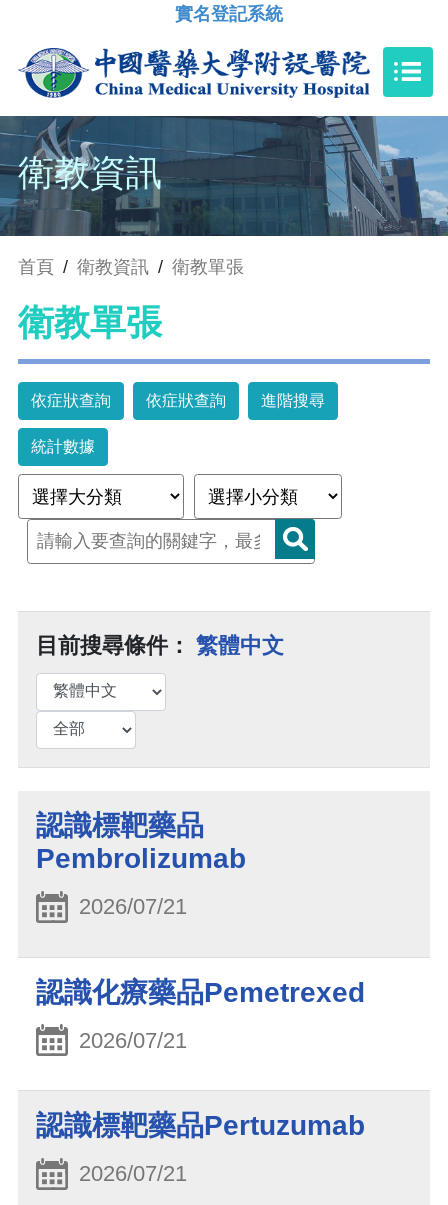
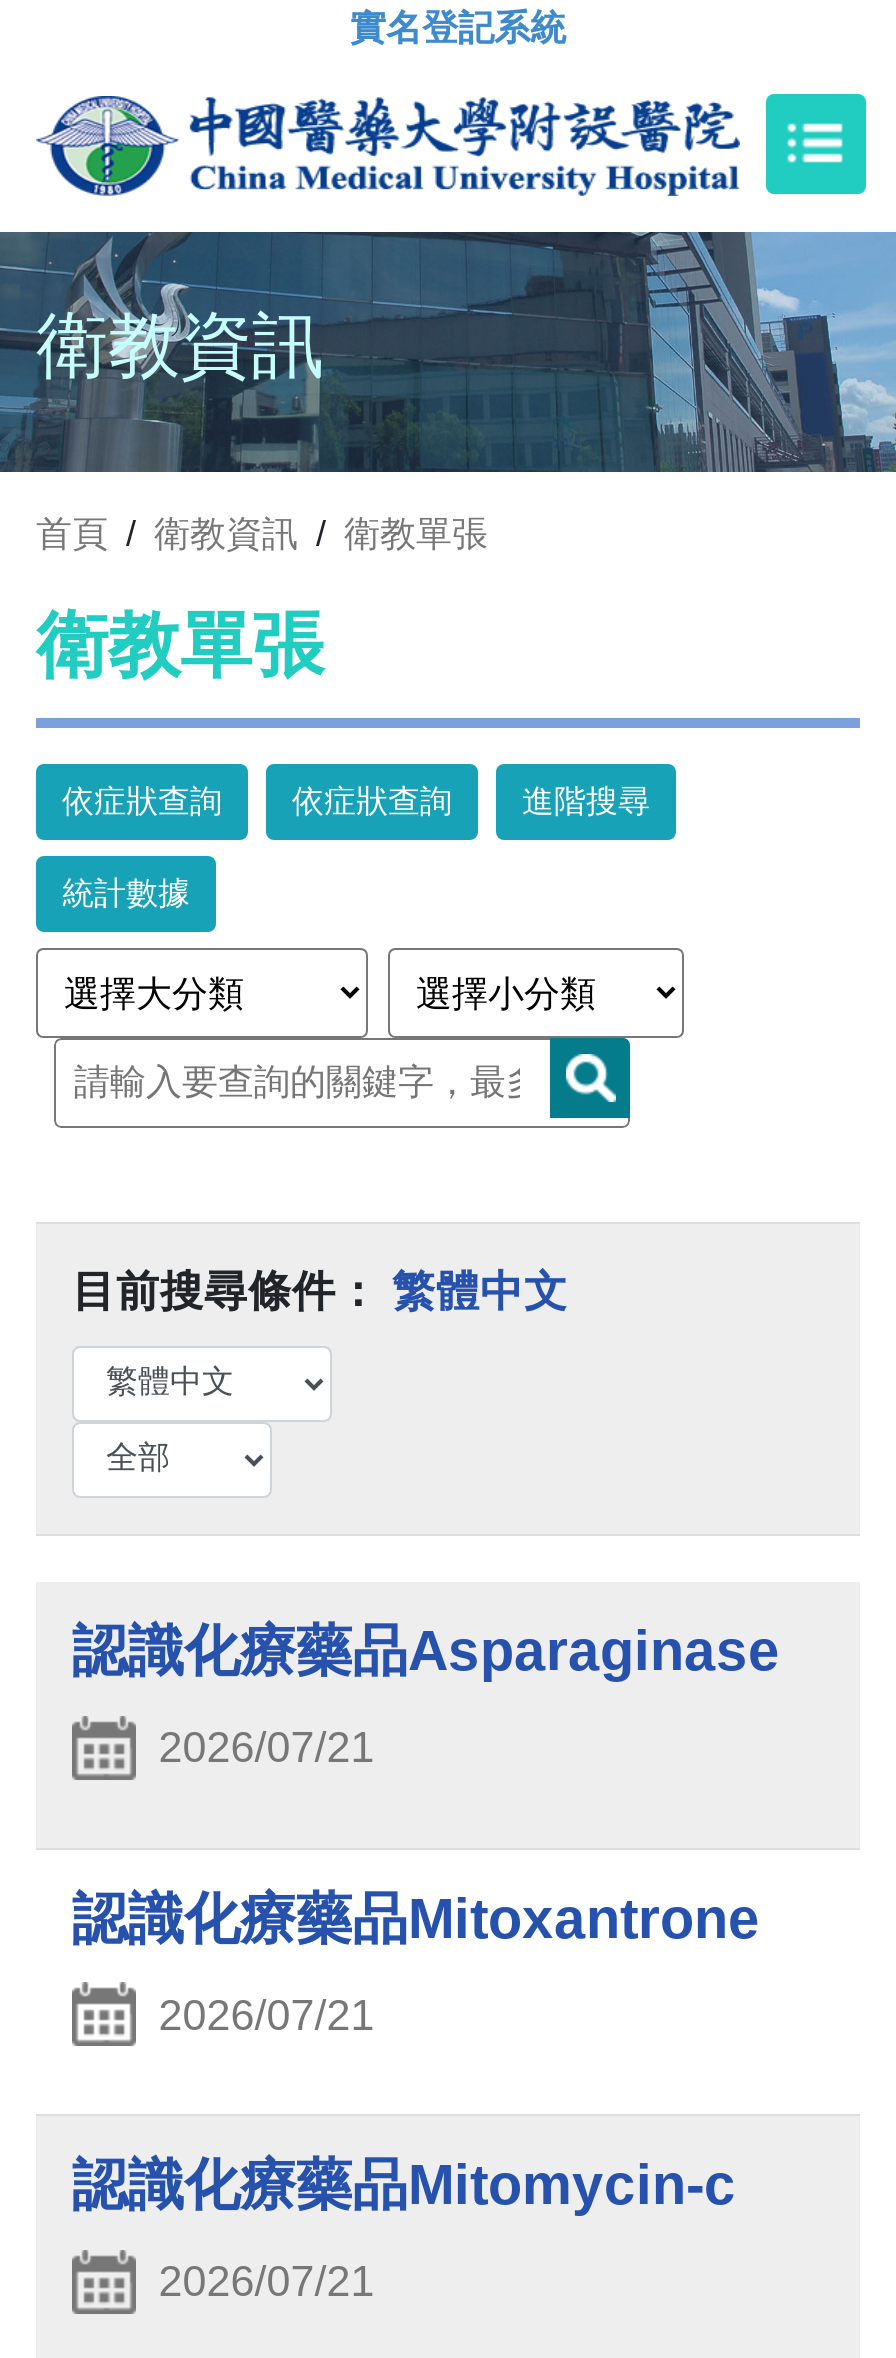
- 認識標靶藥品
- Pembrolizumab
+ 認識化療藥品Asparaginase

- 認識化療藥品Pemetrexed
+ 認識化療藥品Mitoxantrone

- 認識標靶藥品Pertuzumab
+ 認識化療藥品Mitomycin-c
